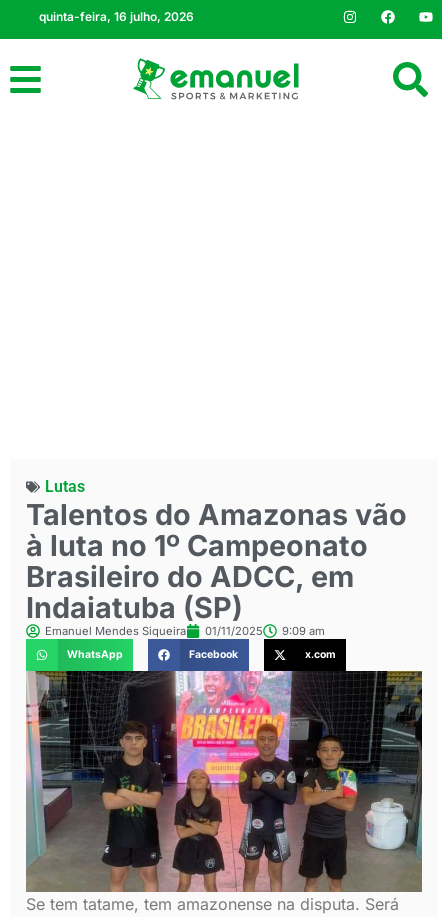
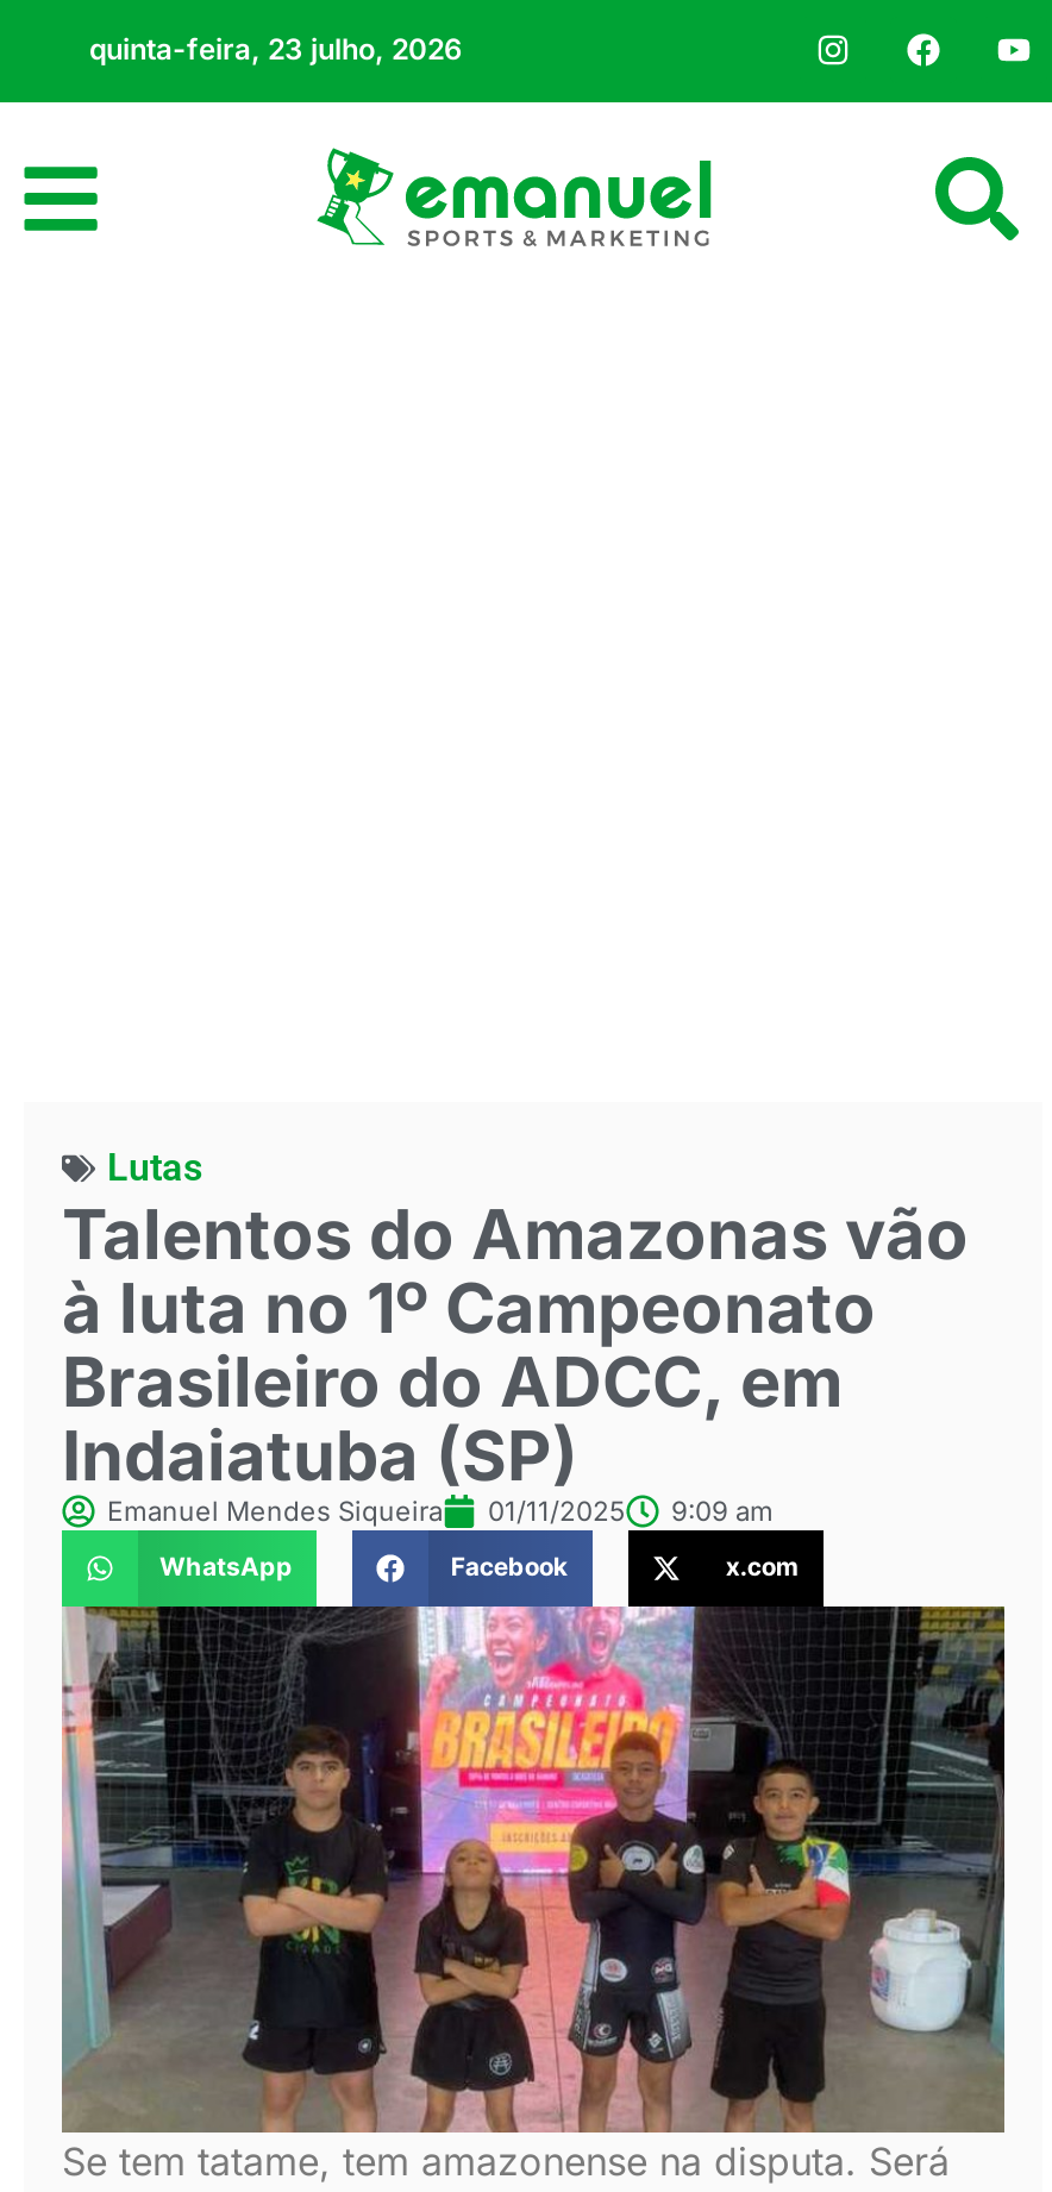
- quinta-feira, 16 julho, 2026
+ quinta-feira, 23 julho, 2026
